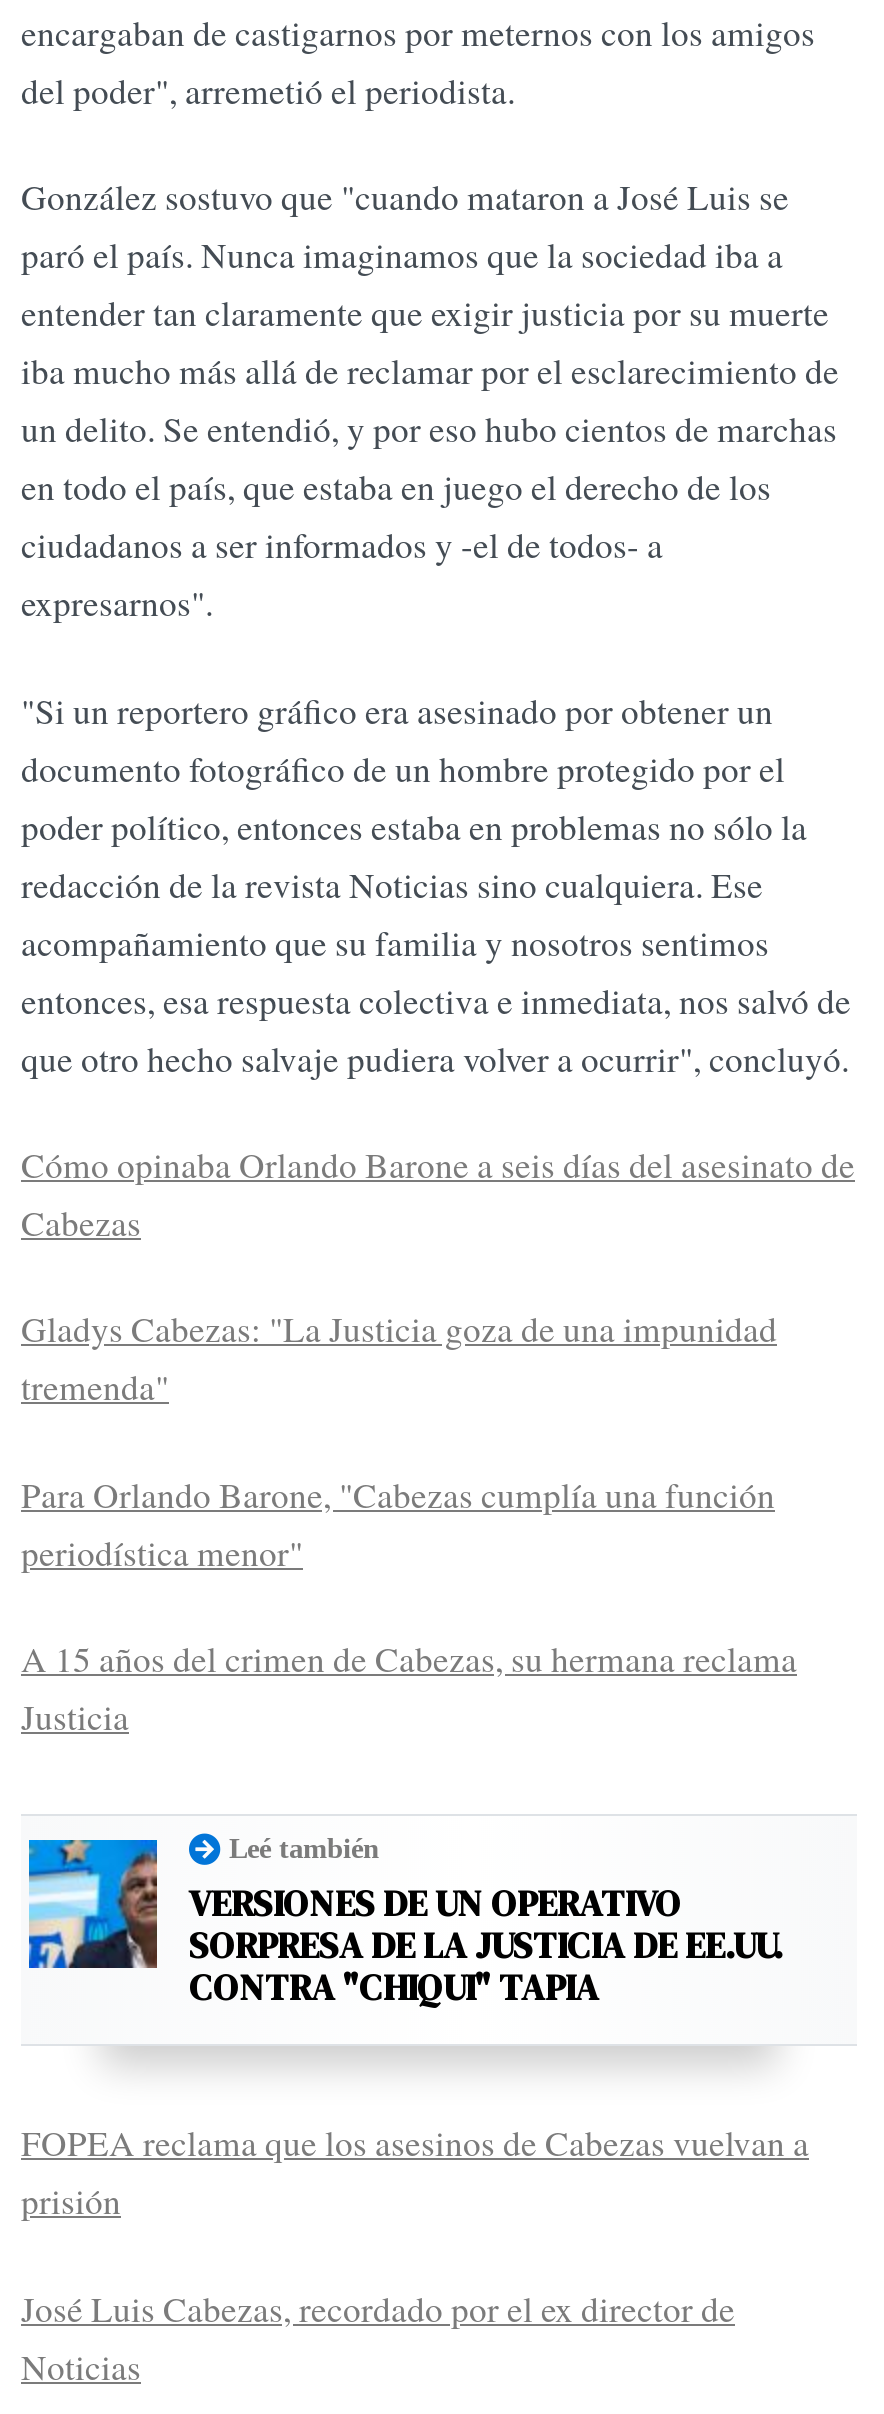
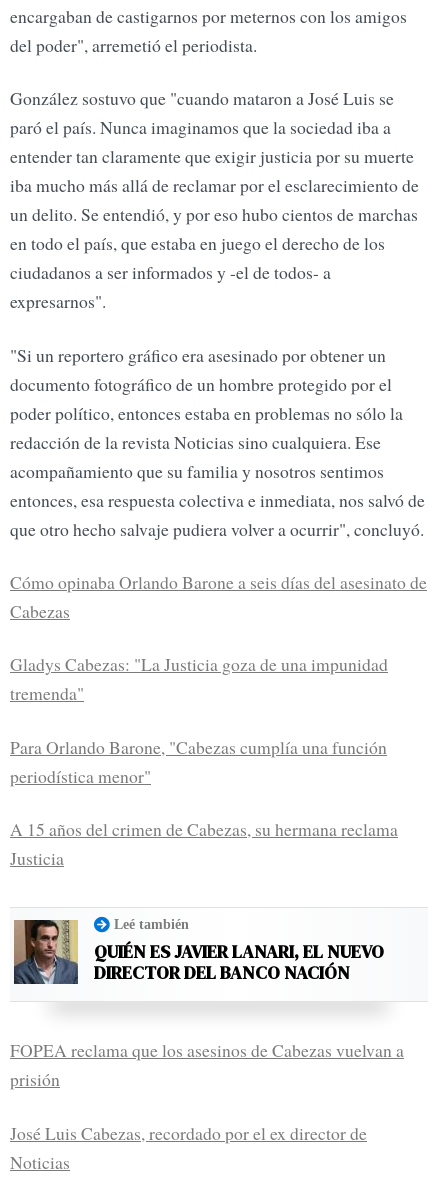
- [image]
- VERSIONES DE UN OPERATIVO
- SORPRESA DE LA JUSTICIA DE EE.UU.
- CONTRA "CHIQUI" TAPIA
+ [image]
+ QUIÉN ES JAVIER LANARI, EL NUEVO
+ DIRECTOR DEL BANCO NACIÓN
